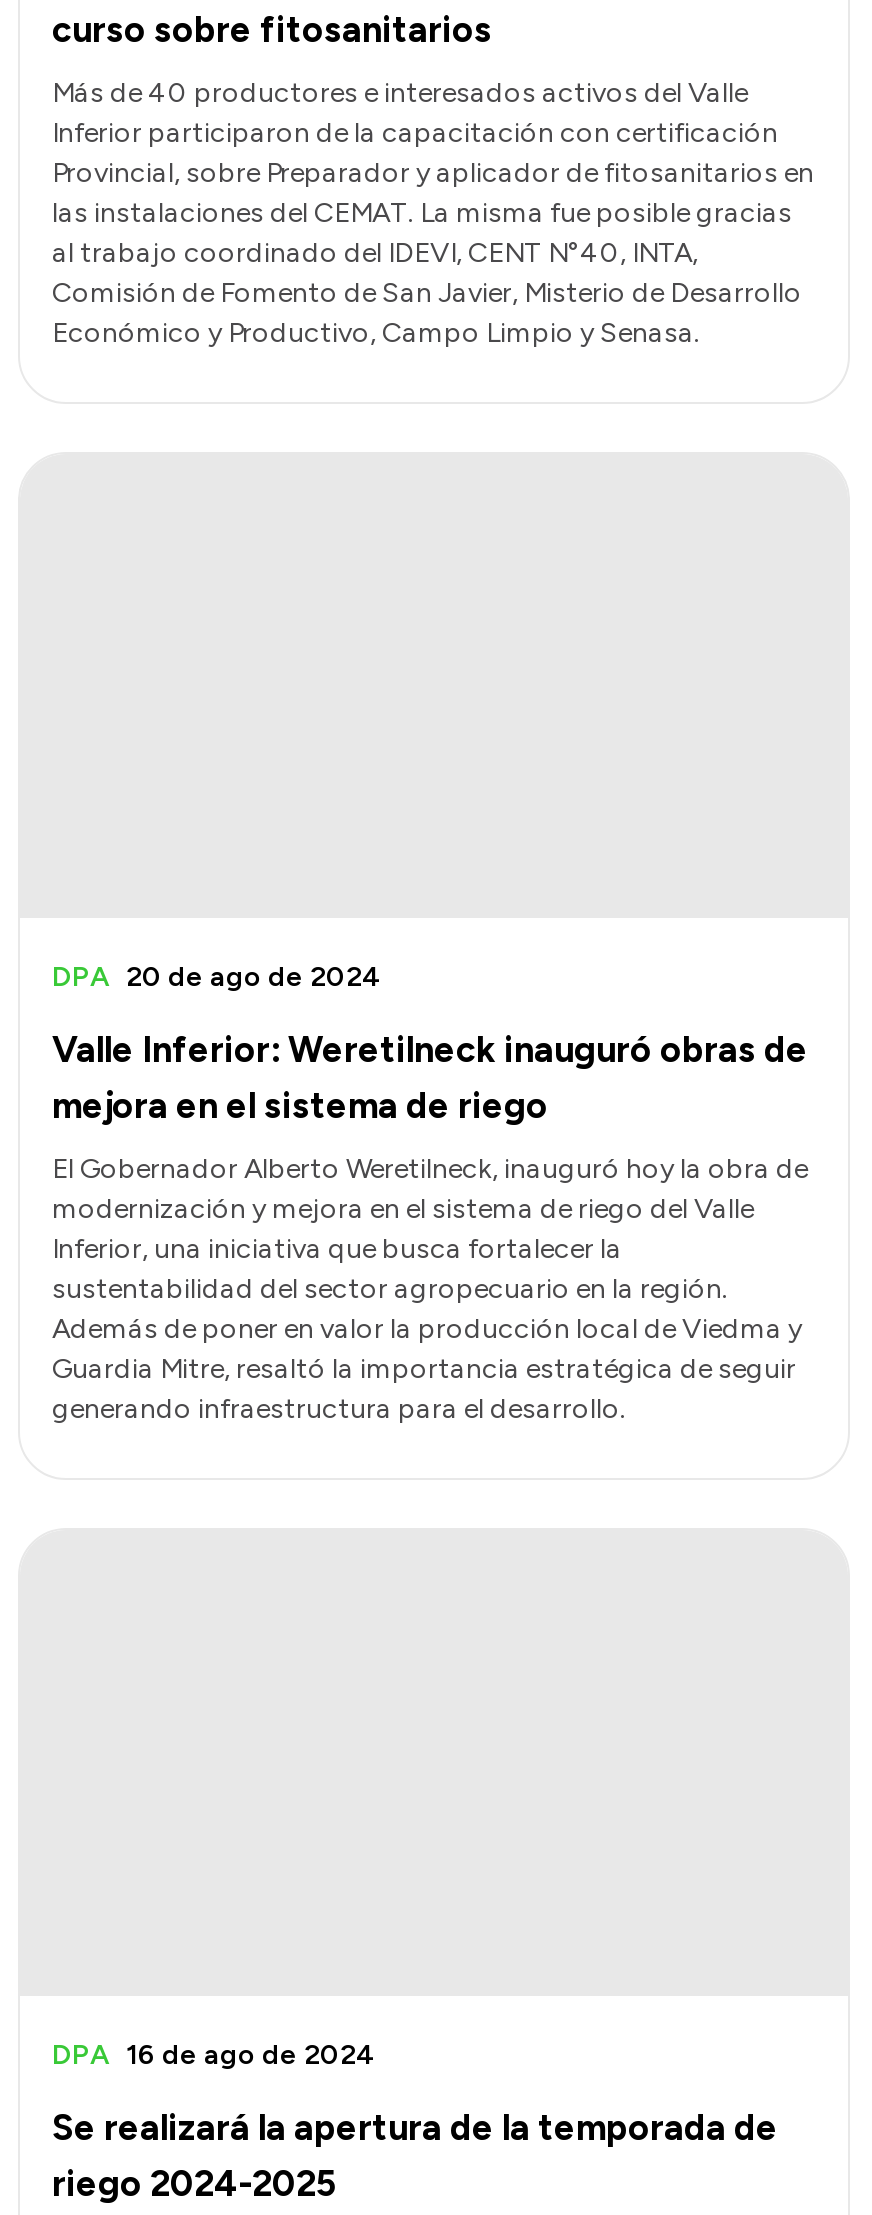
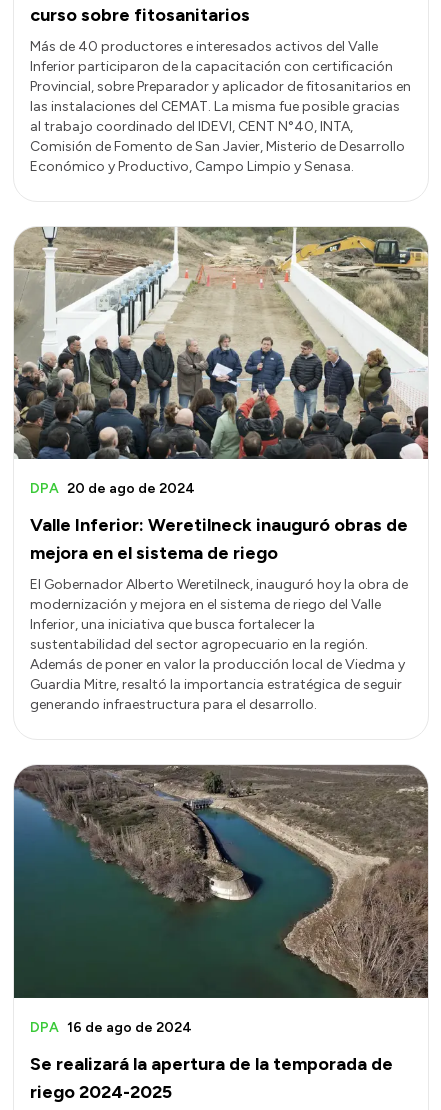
+ [image]

+ [image]
